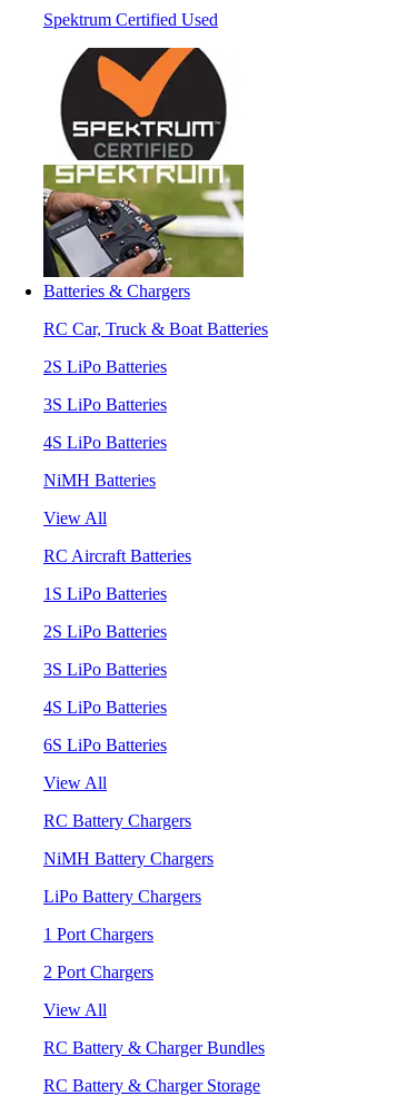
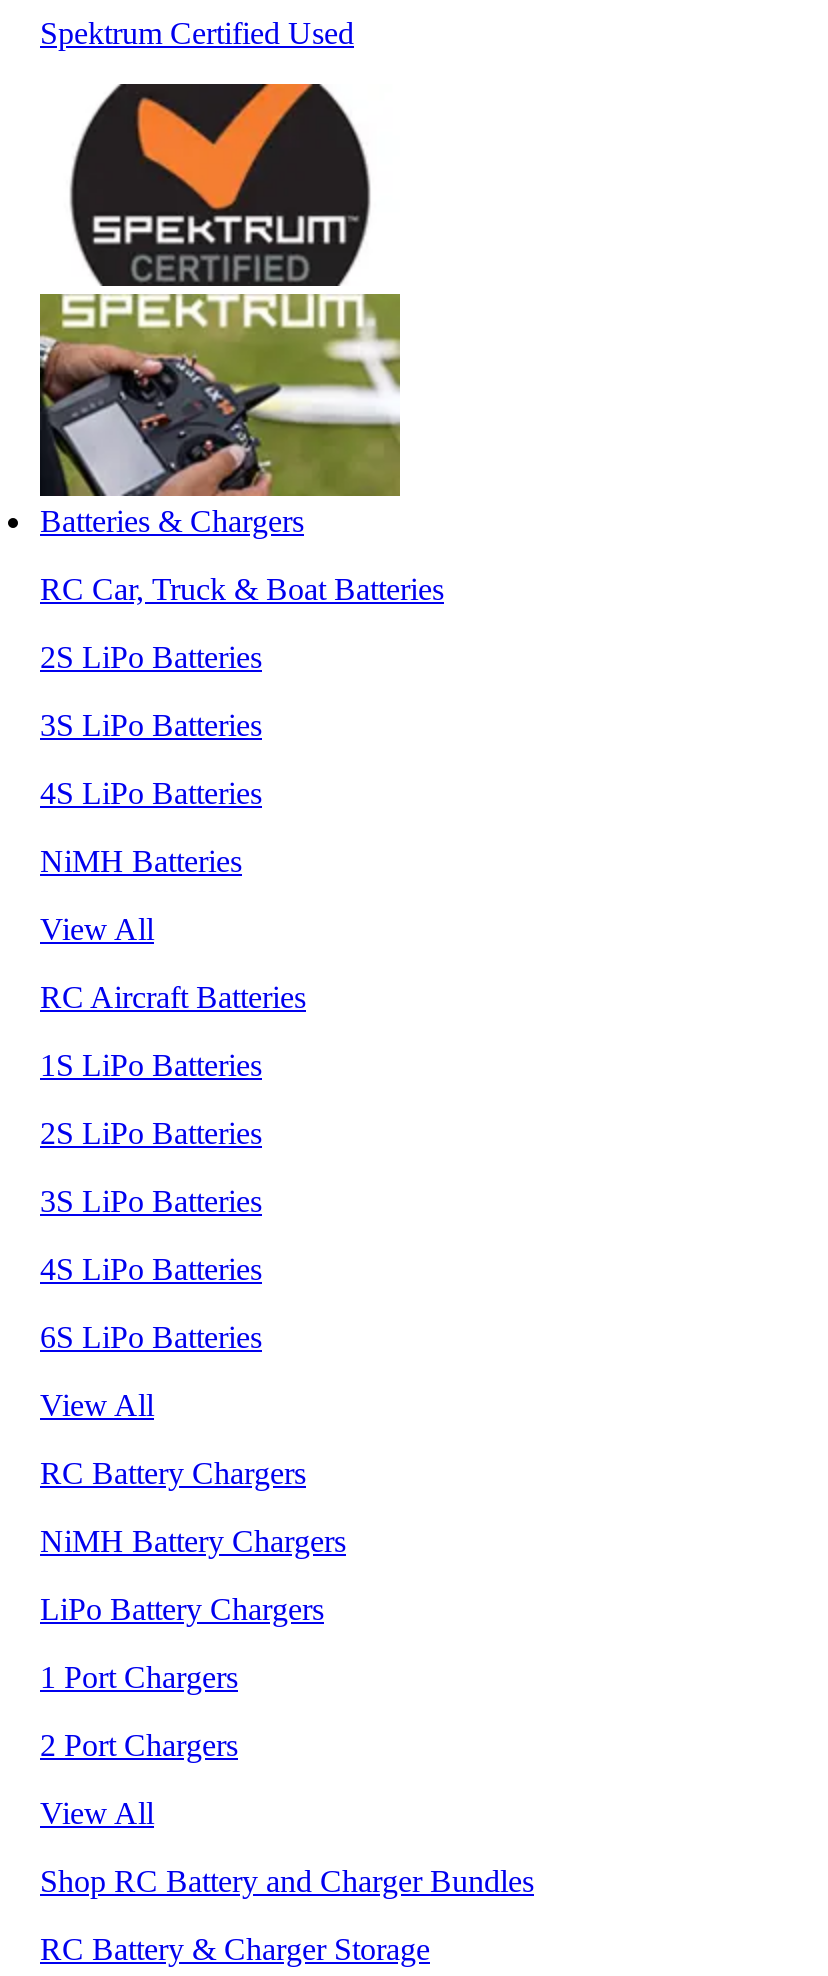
- RC Battery & Charger Bundles
+ Shop RC Battery and Charger Bundles
